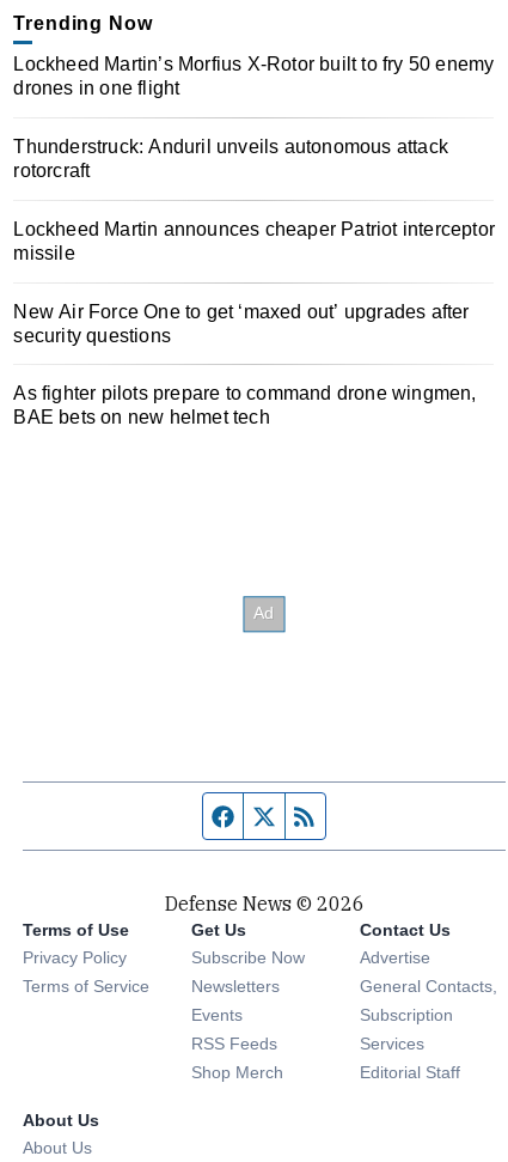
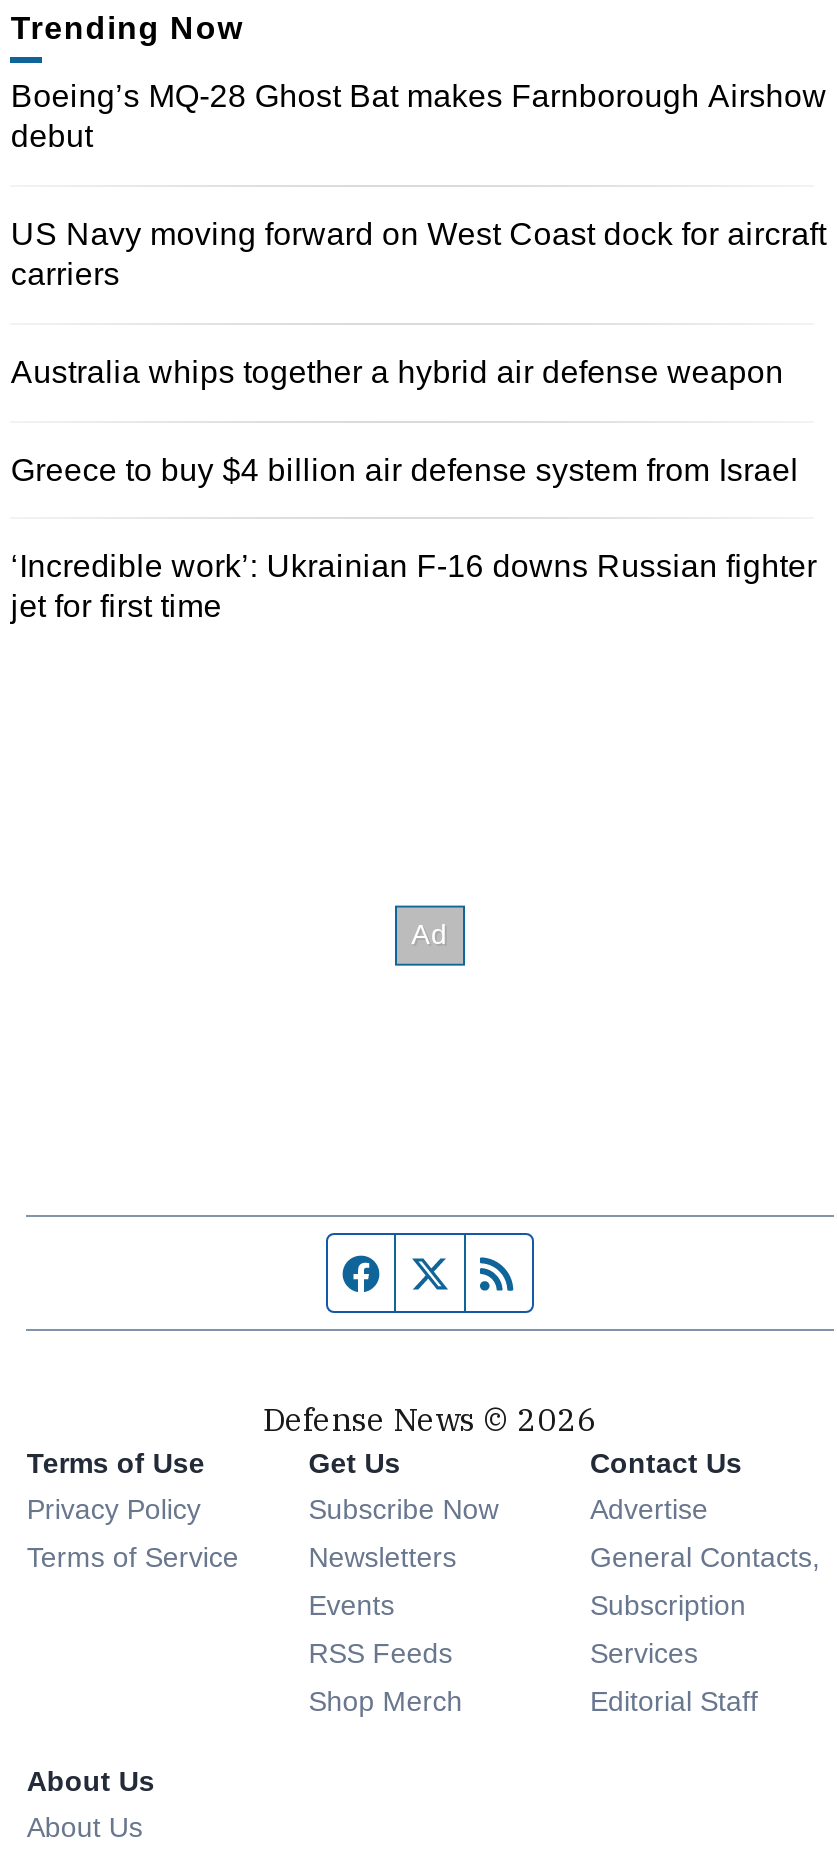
- Lockheed Martin’s Morfius X-Rotor built to fry 50 enemy
- drones in one flight
+ Boeing’s MQ-28 Ghost Bat makes Farnborough Airshow
+ debut

- Thunderstruck: Anduril unveils autonomous attack
- rotorcraft
+ US Navy moving forward on West Coast dock for aircraft
+ carriers

- Lockheed Martin announces cheaper Patriot interceptor
- missile
+ Australia whips together a hybrid air defense weapon

- New Air Force One to get ‘maxed out’ upgrades after
- security questions
+ Greece to buy $4 billion air defense system from Israel

- As fighter pilots prepare to command drone wingmen,
- BAE bets on new helmet tech
+ ‘Incredible work’: Ukrainian F-16 downs Russian fighter
+ jet for first time
